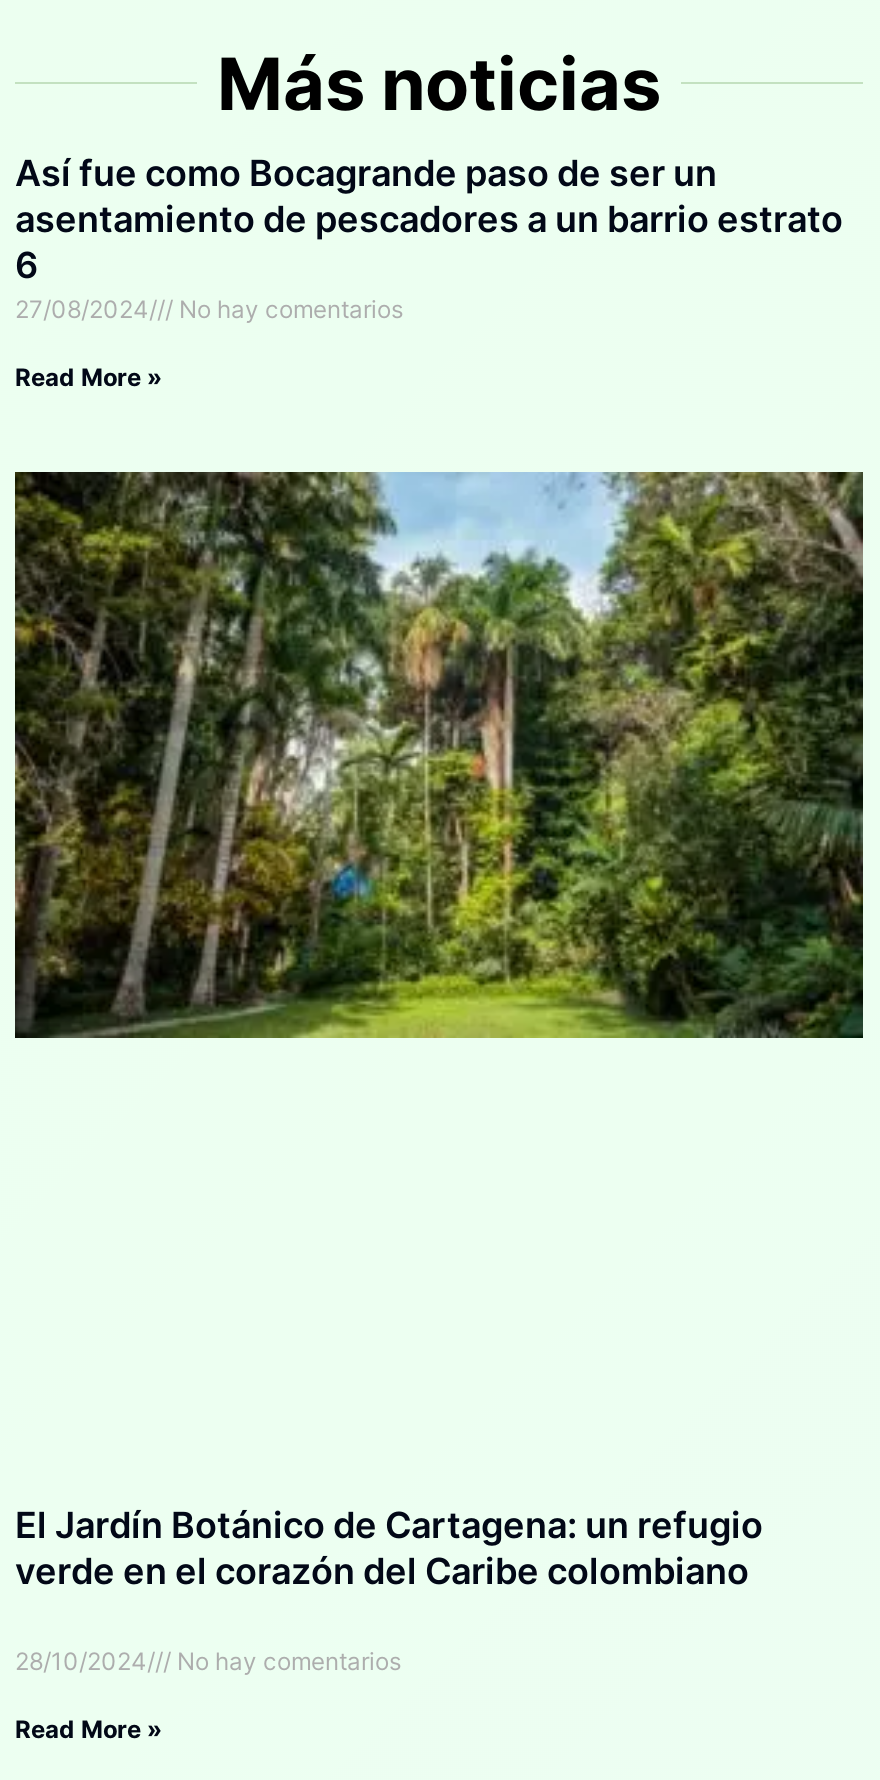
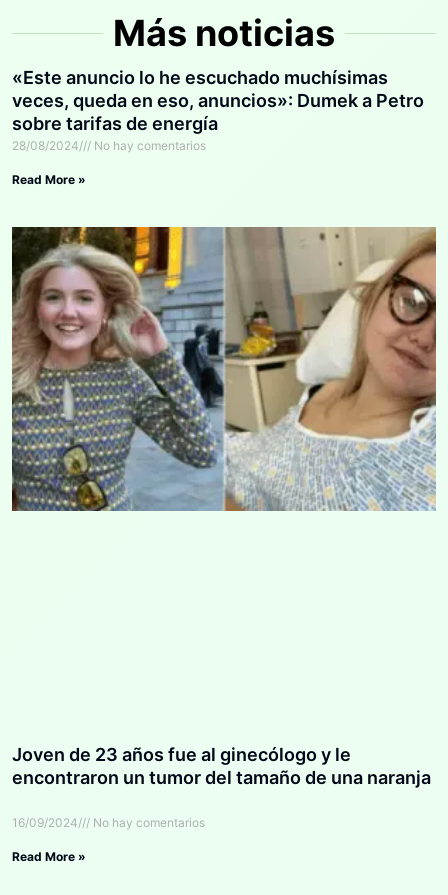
- Así fue como Bocagrande paso de ser un
- asentamiento de pescadores a un barrio estrato
- 6
- 27/08/2024
+ «Este anuncio lo he escuchado muchísimas
+ veces, queda en eso, anuncios»: Dumek a Petro
+ sobre tarifas de energía
+ 28/08/2024

- [image]
+ [image]

- El Jardín Botánico de Cartagena: un refugio
- verde en el corazón del Caribe colombiano
+ Joven de 23 años fue al ginecólogo y le
+ encontraron un tumor del tamaño de una naranja

- 28/10/2024 No hay comentarios
+ 16/09/2024 No hay comentarios
